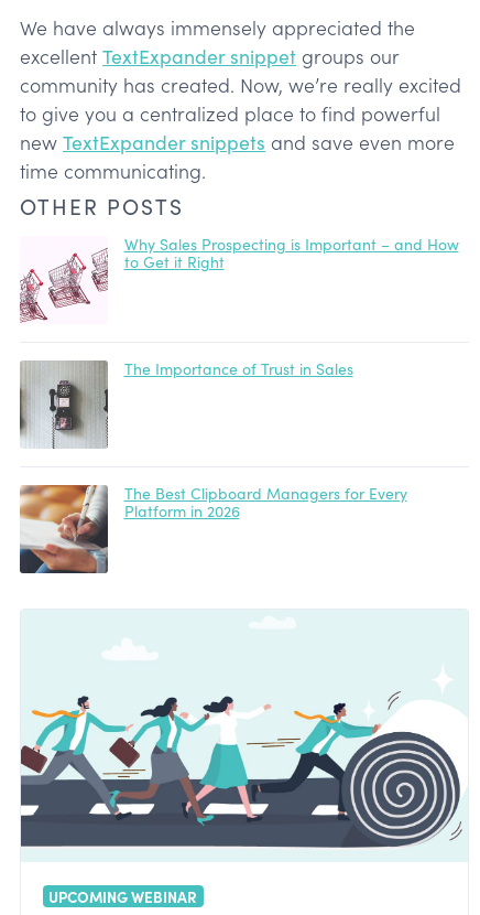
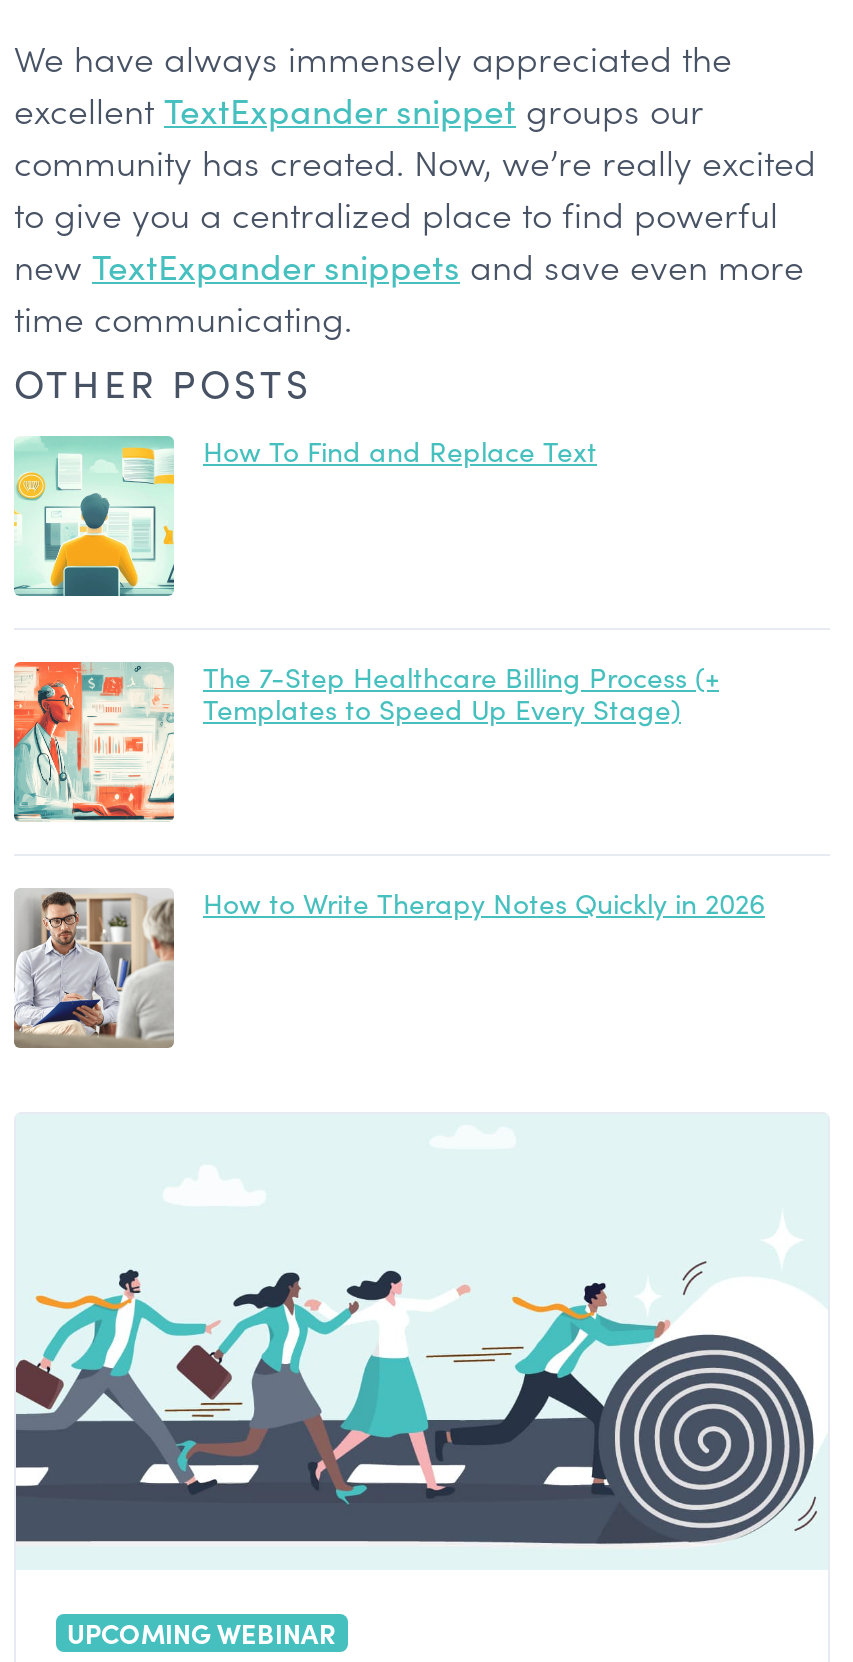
- [image]
- Why Sales Prospecting is Important – and How
- to Get it Right
+ [image]
+ How To Find and Replace Text

- [image]
- The Importance of Trust in Sales
+ [image]
+ The 7-Step Healthcare Billing Process (+
+ Templates to Speed Up Every Stage)

- [image]
- The Best Clipboard Managers for Every
- Platform in 2026
+ [image]
+ How to Write Therapy Notes Quickly in 2026
